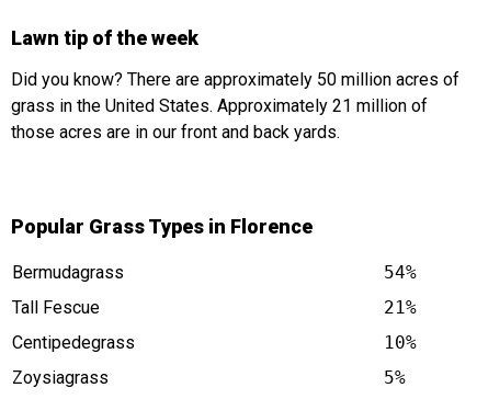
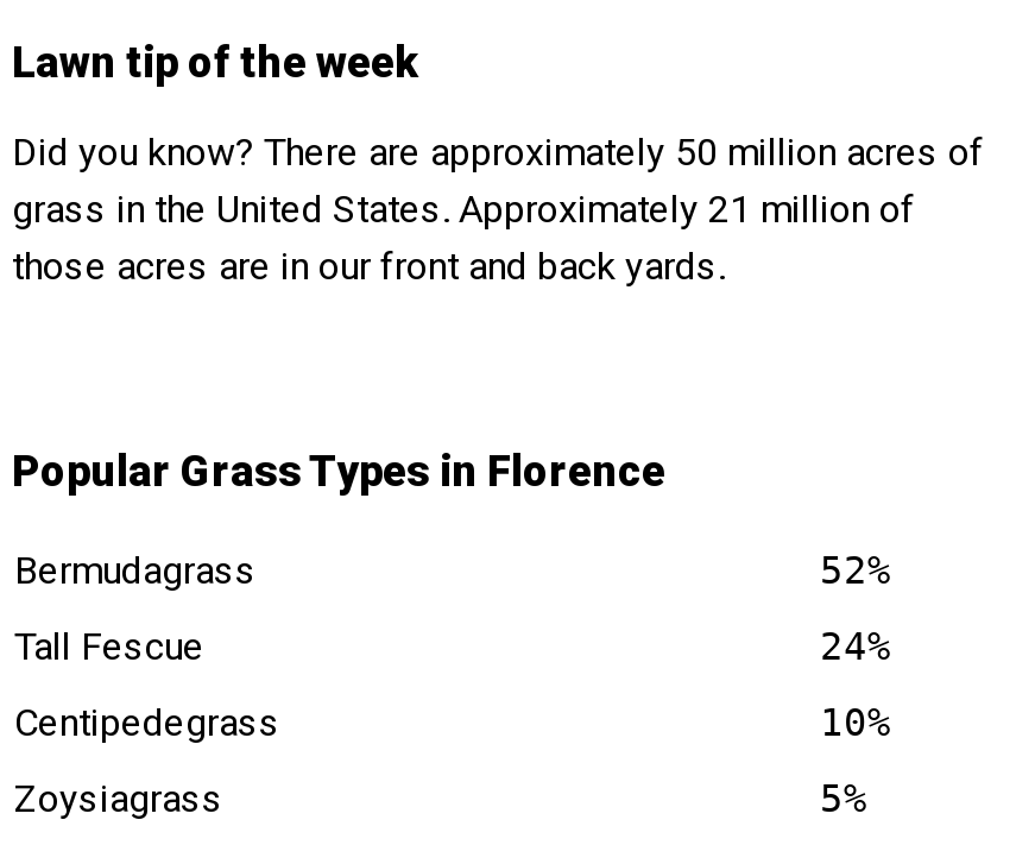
- 54%
+ 52%

- 21%
+ 24%
